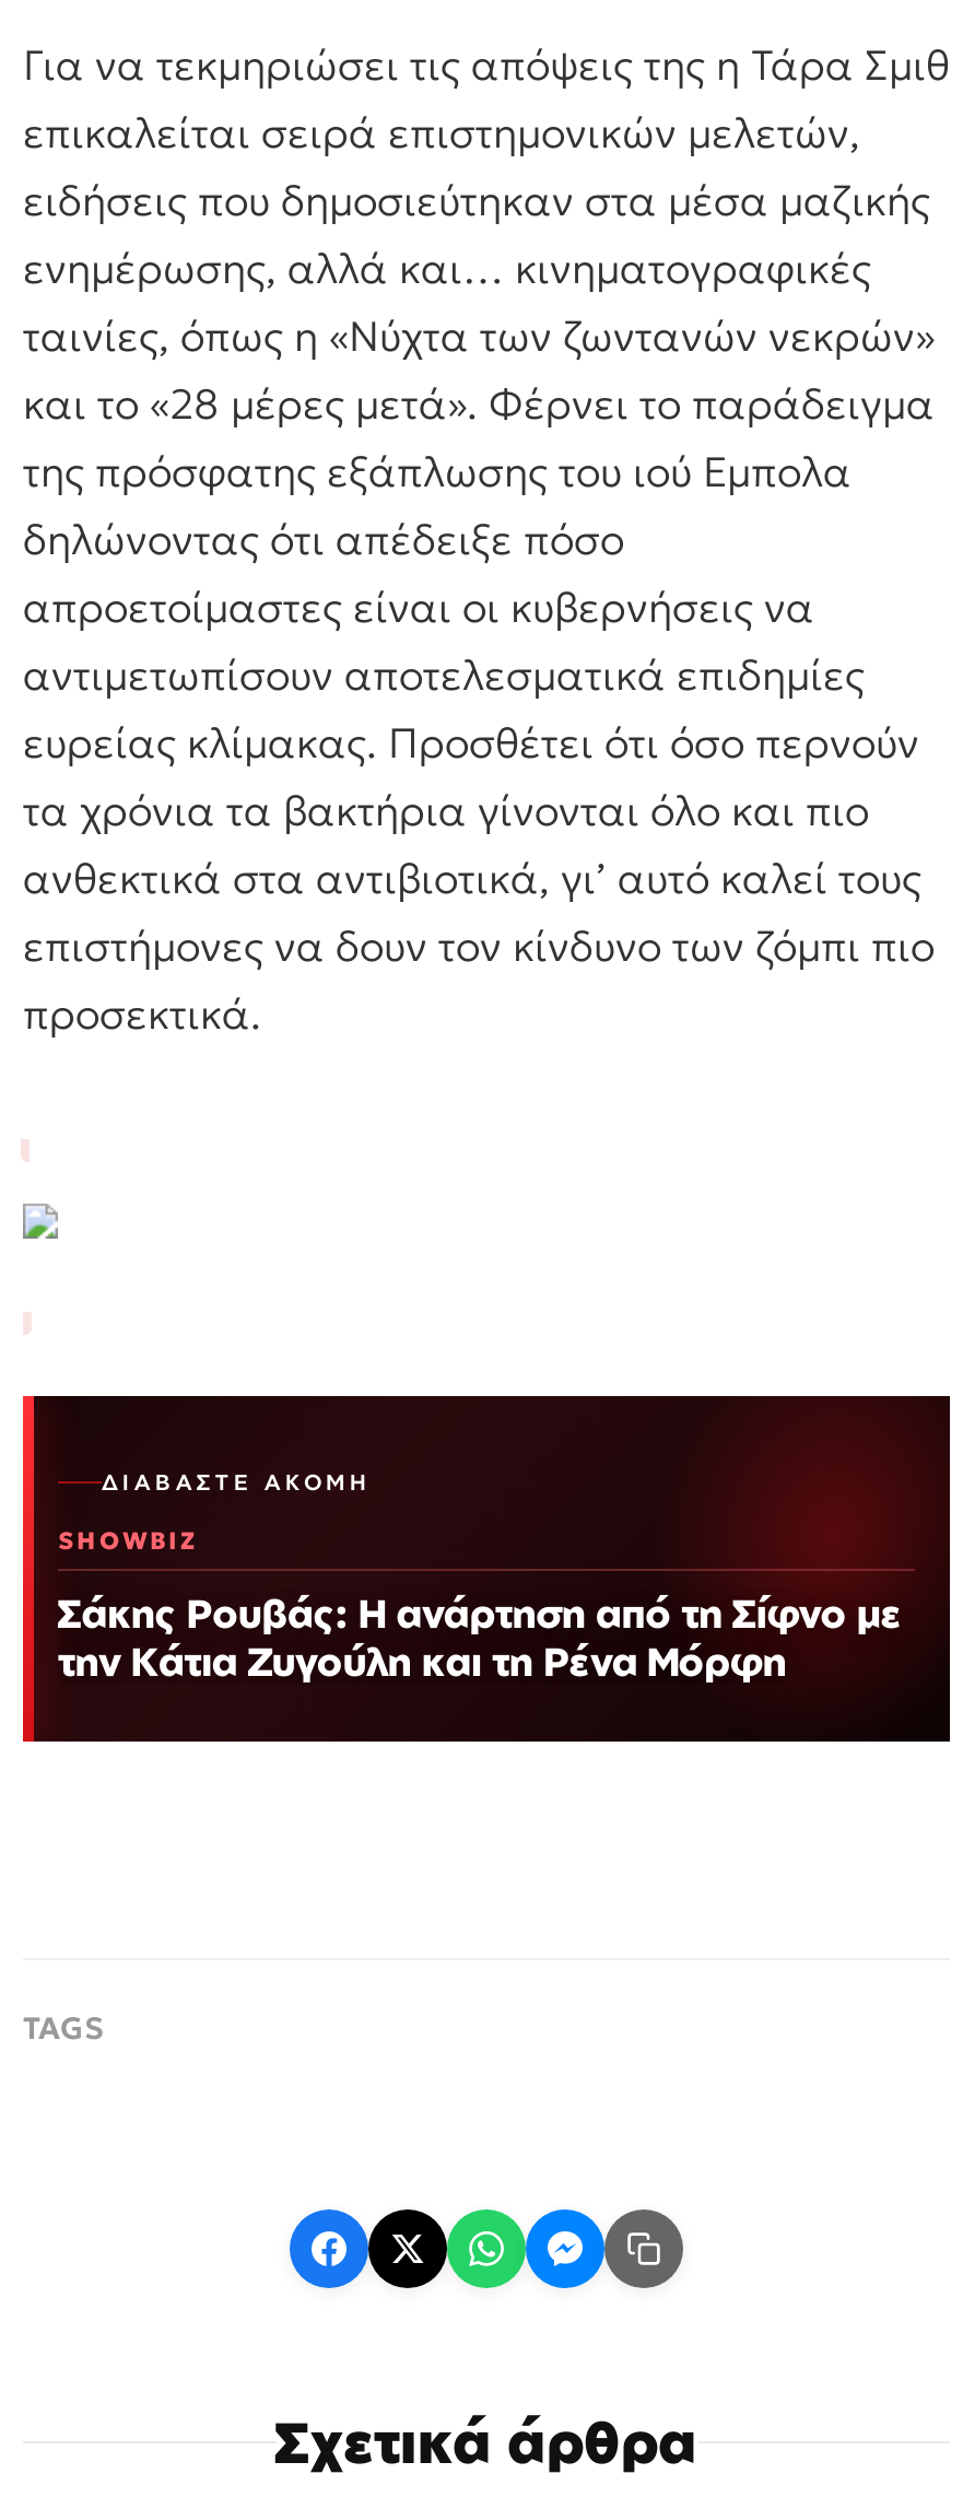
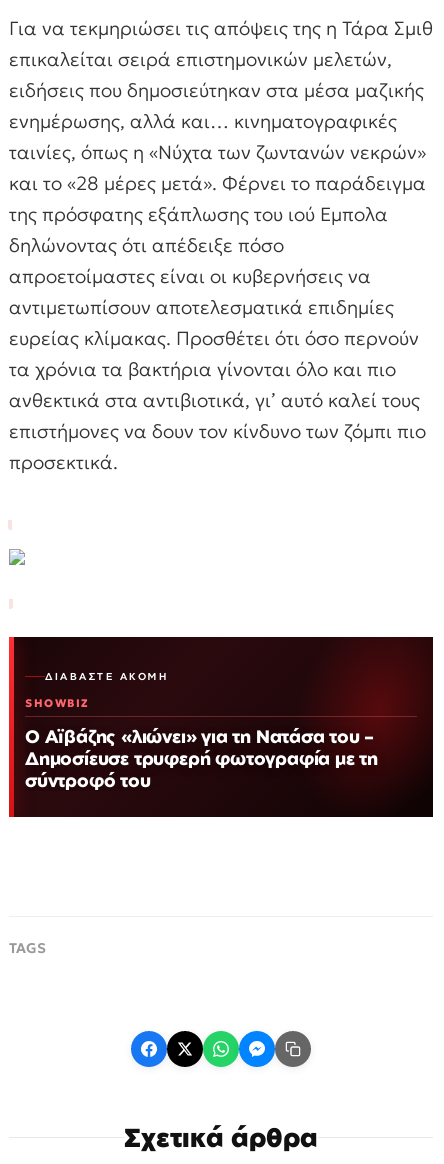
- Σάκης Ρουβάς: Η ανάρτηση από τη Σίφνο με
- την Κάτια Ζυγούλη και τη Ρένα Μόρφη
+ Ο Αϊβάζης «λιώνει» για τη Νατάσα του –
+ Δημοσίευσε τρυφερή φωτογραφία με τη
+ σύντροφό του
